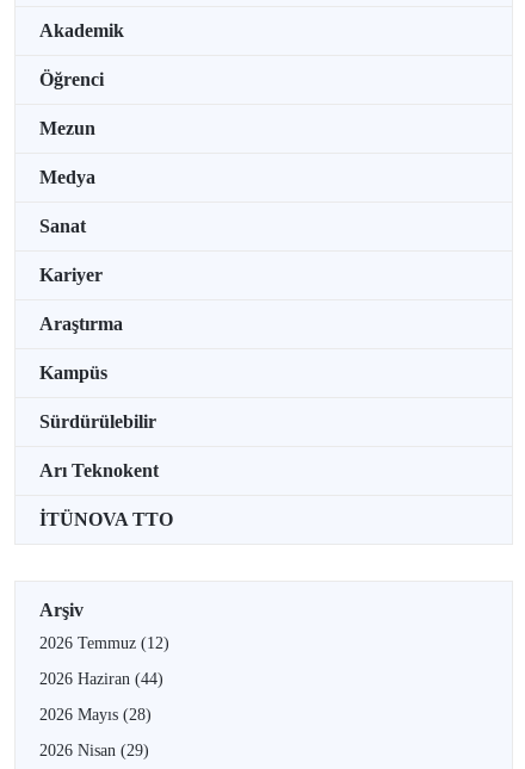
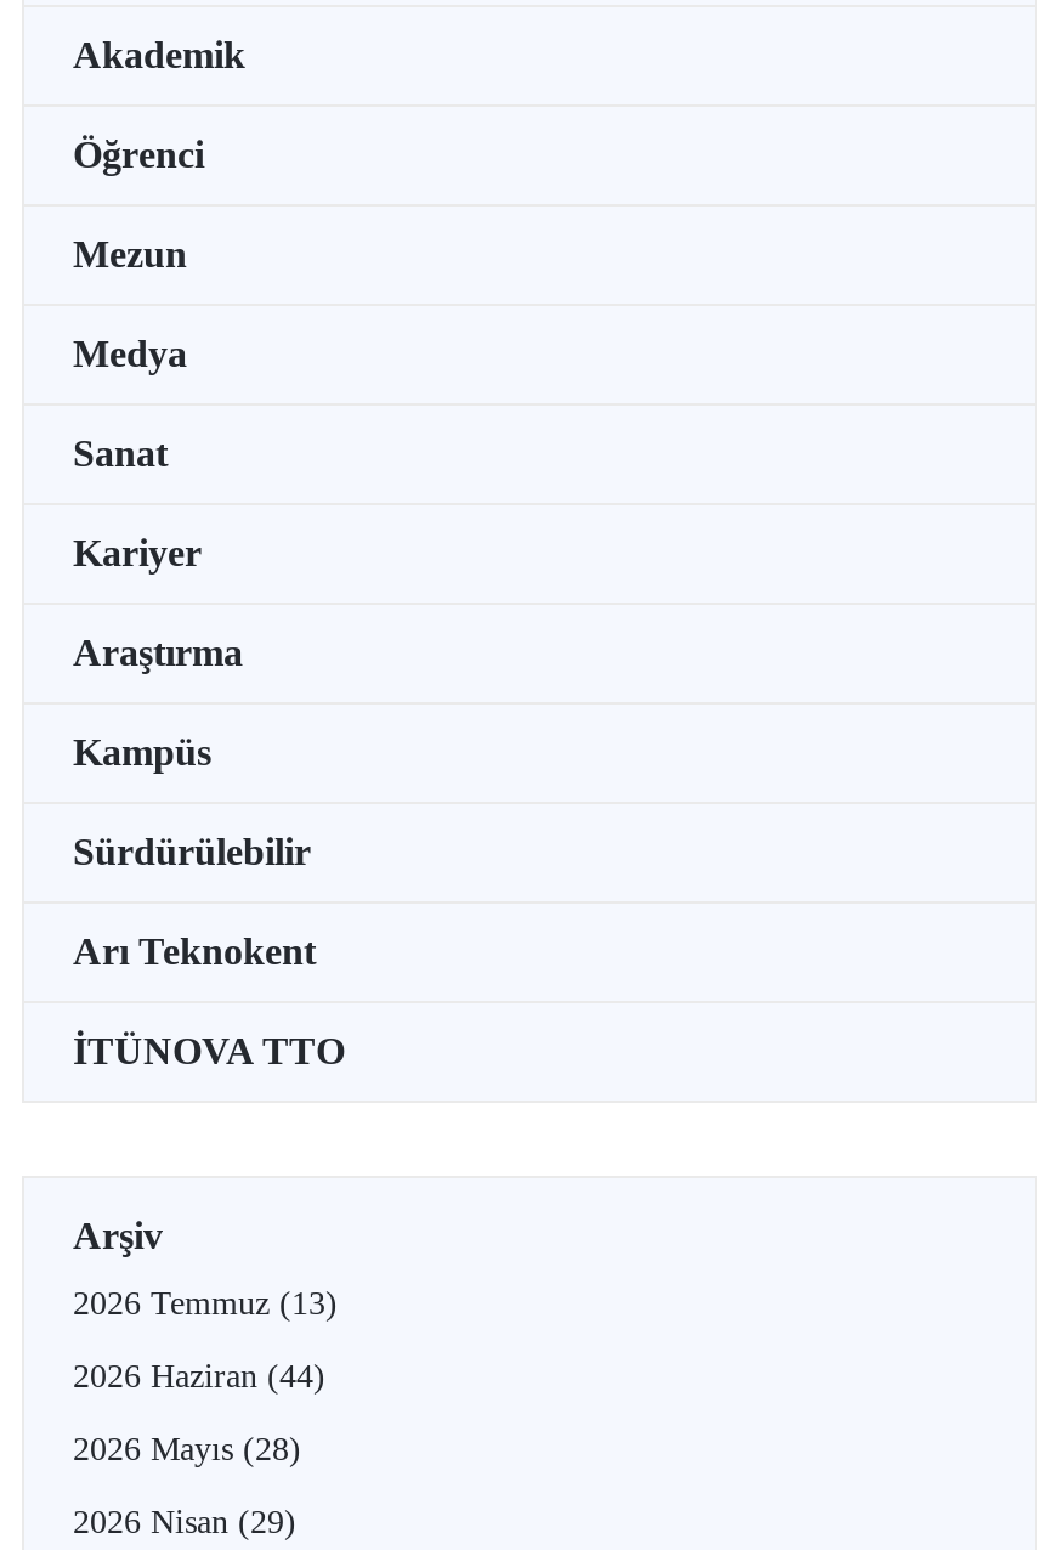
- 2026 Temmuz (12)
+ 2026 Temmuz (13)
